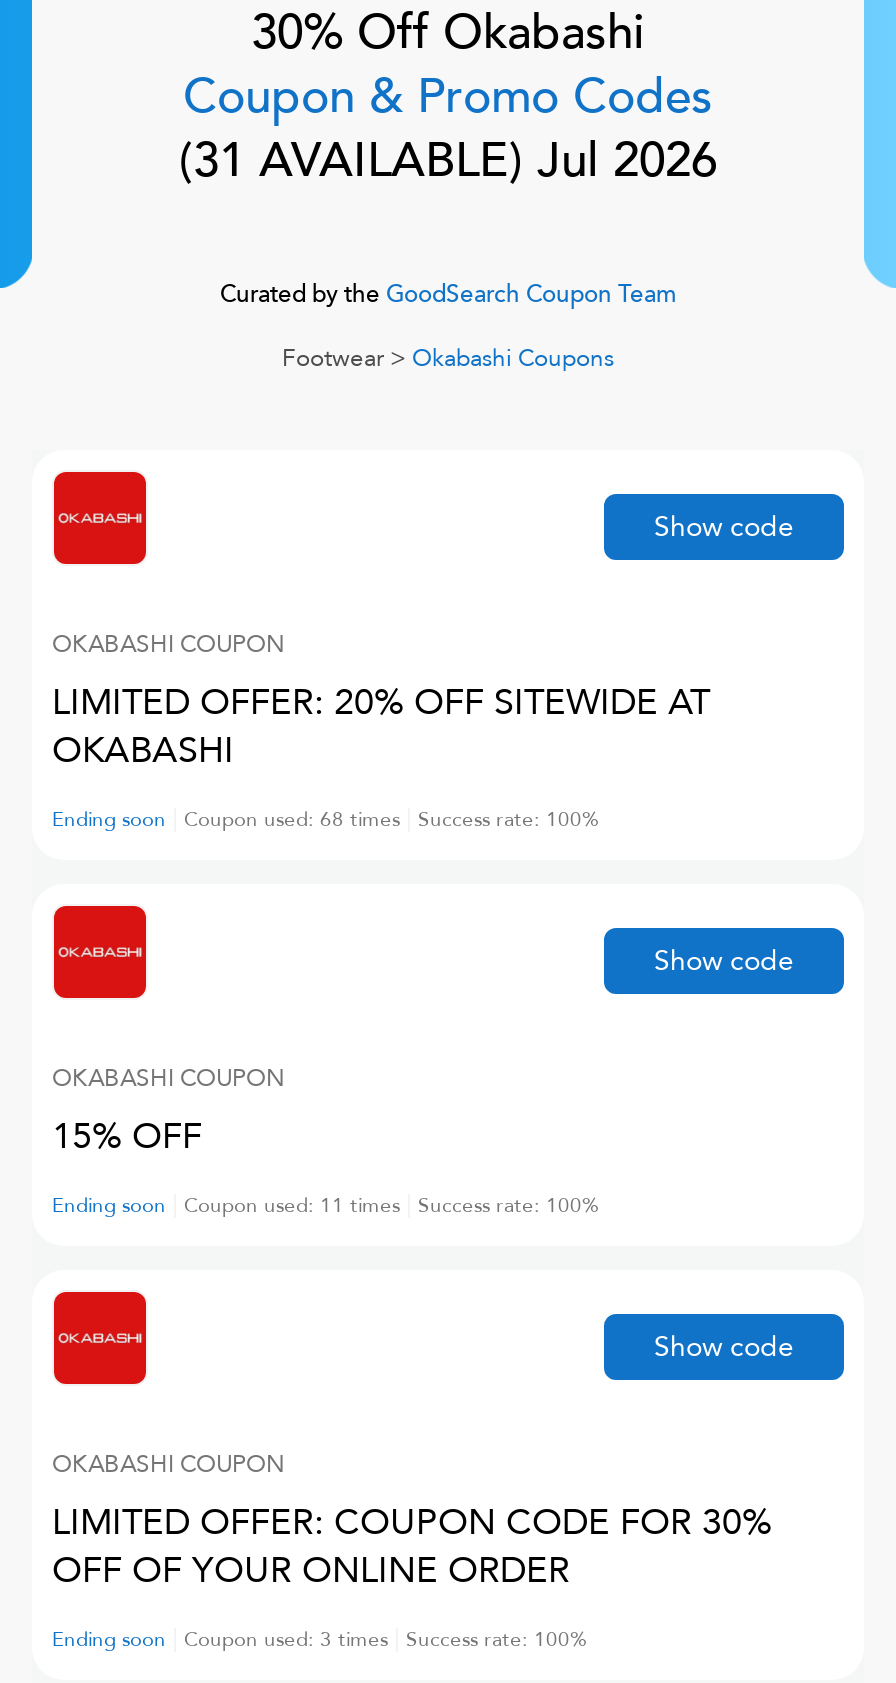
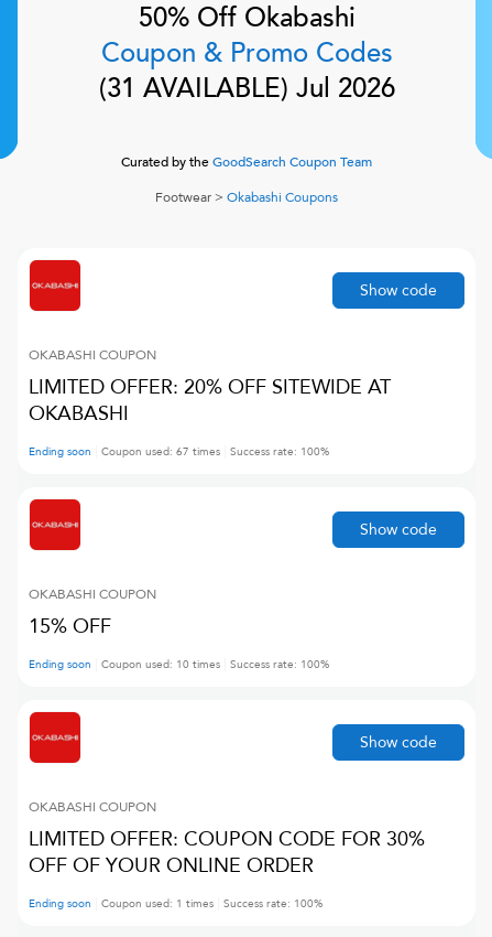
- 30% Off Okabashi
+ 50% Off Okabashi

- Coupon used: 68 times
+ Coupon used: 67 times

- Coupon used: 11 times
+ Coupon used: 10 times

- Coupon used: 3 times
+ Coupon used: 1 times
